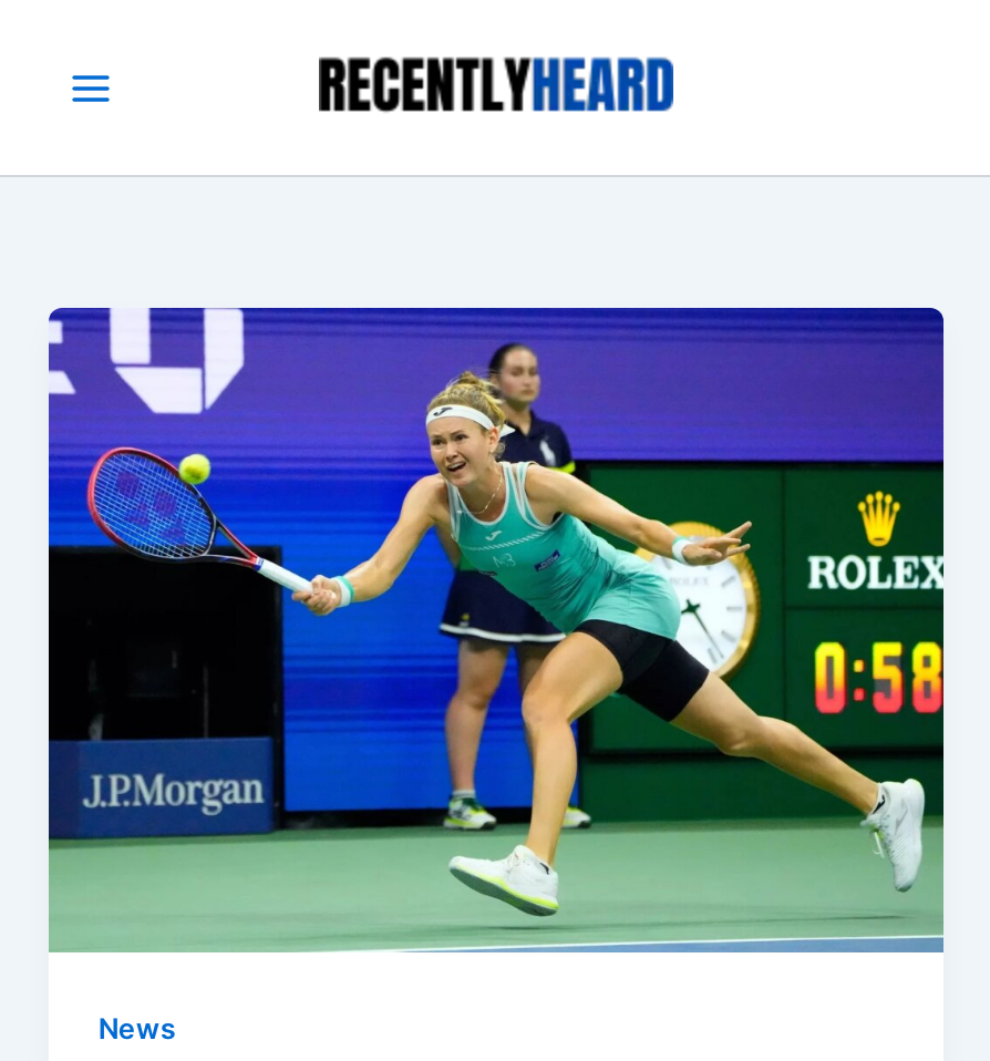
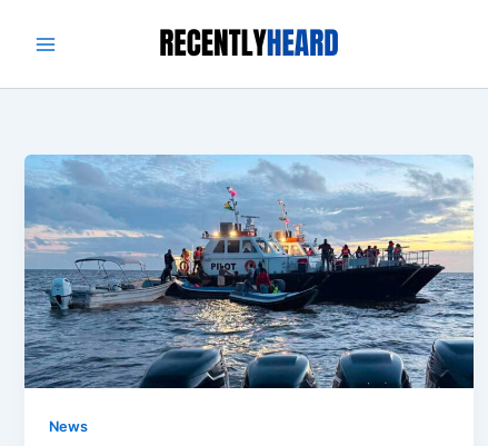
- [image]
+ [image]
